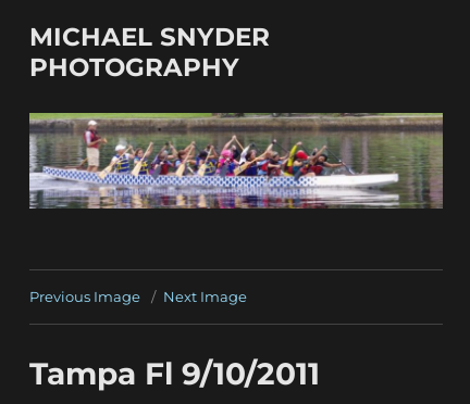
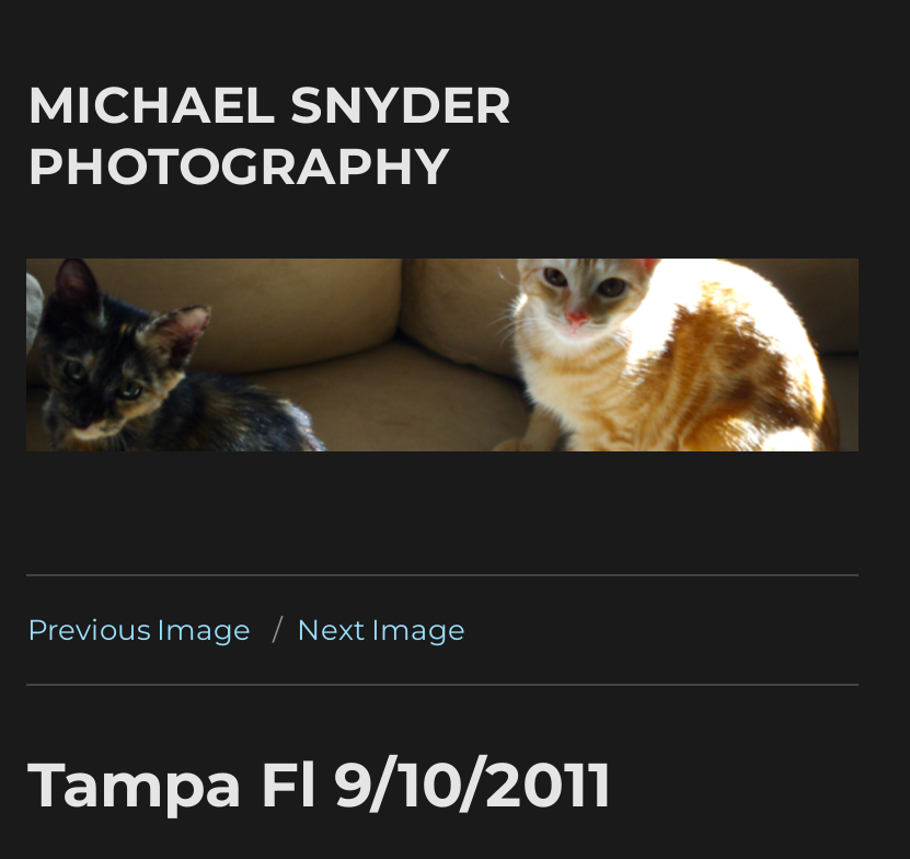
- [image]
+ [image]
